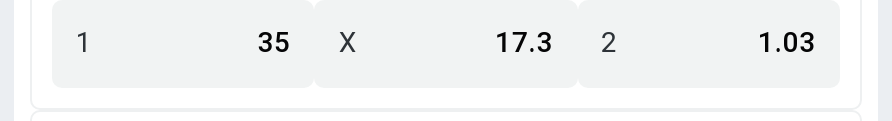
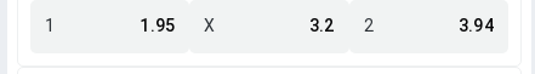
- 35 X
+ 1.95 X

- 17.3 2
+ 3.2 2

- 1.03
+ 3.94
